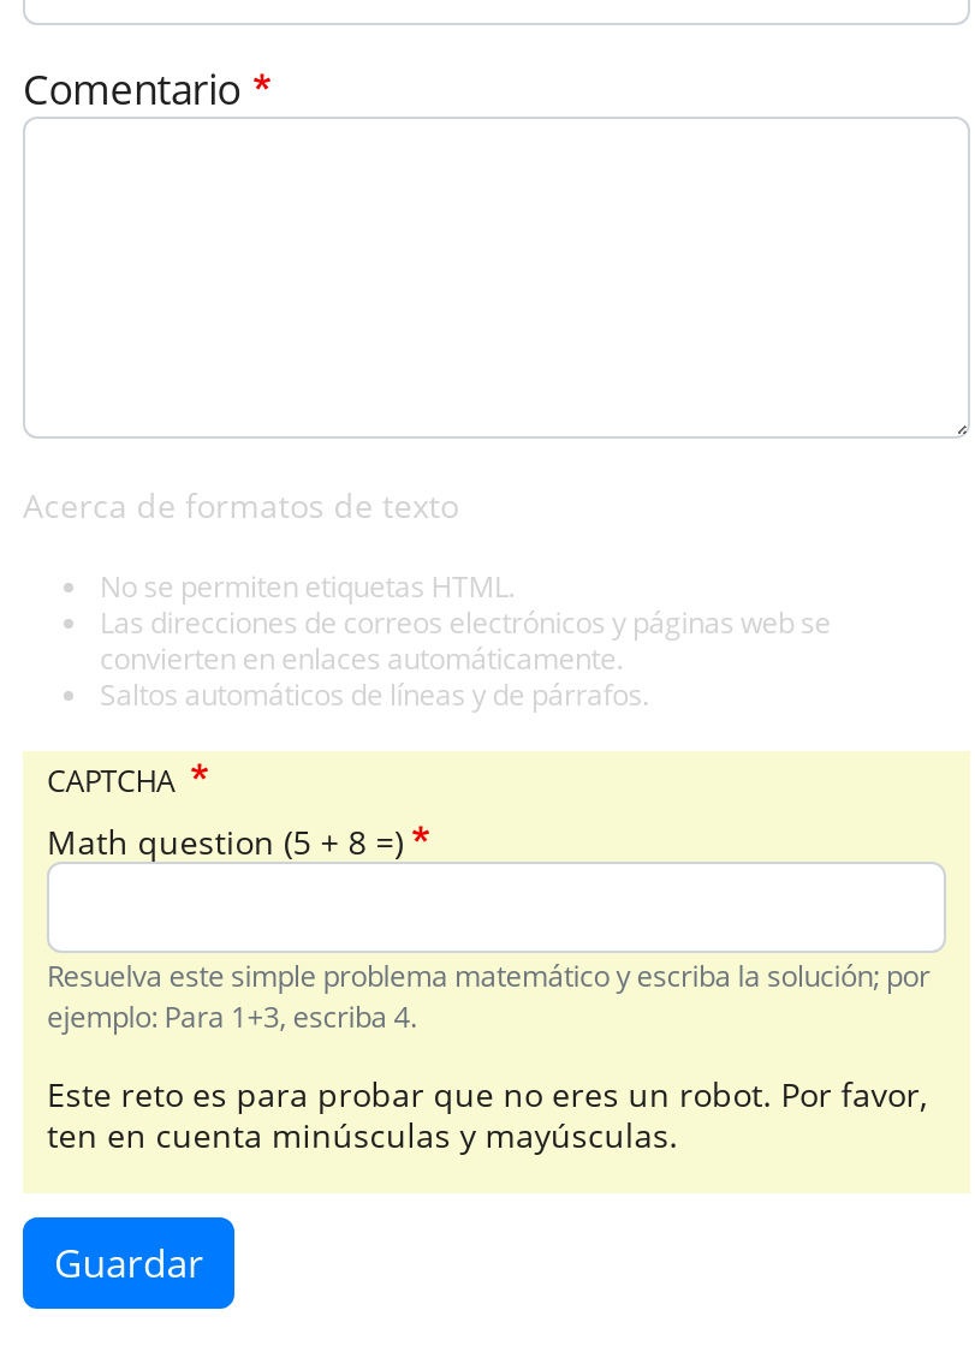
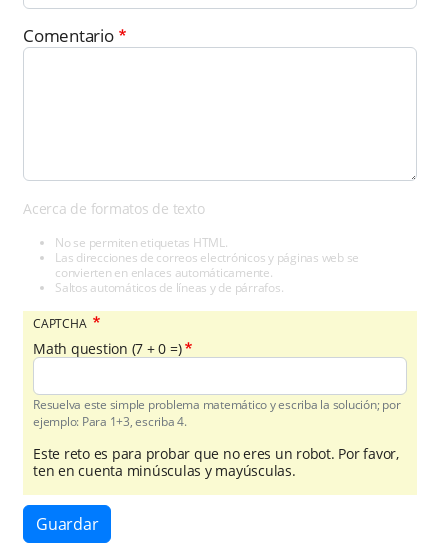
- Math question (5 + 8 =)
+ Math question (7 + 0 =)
